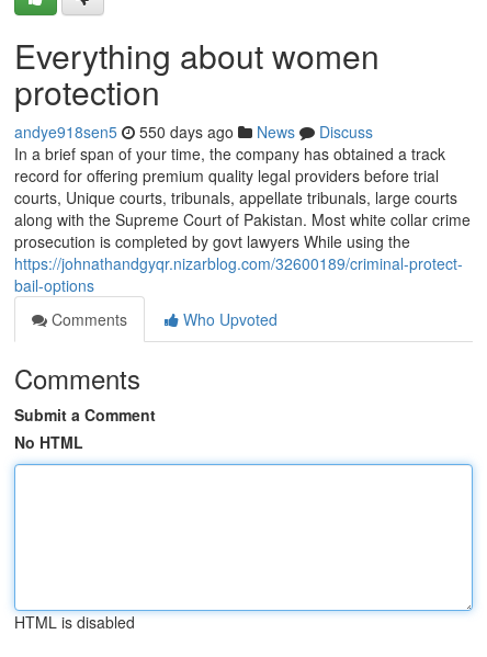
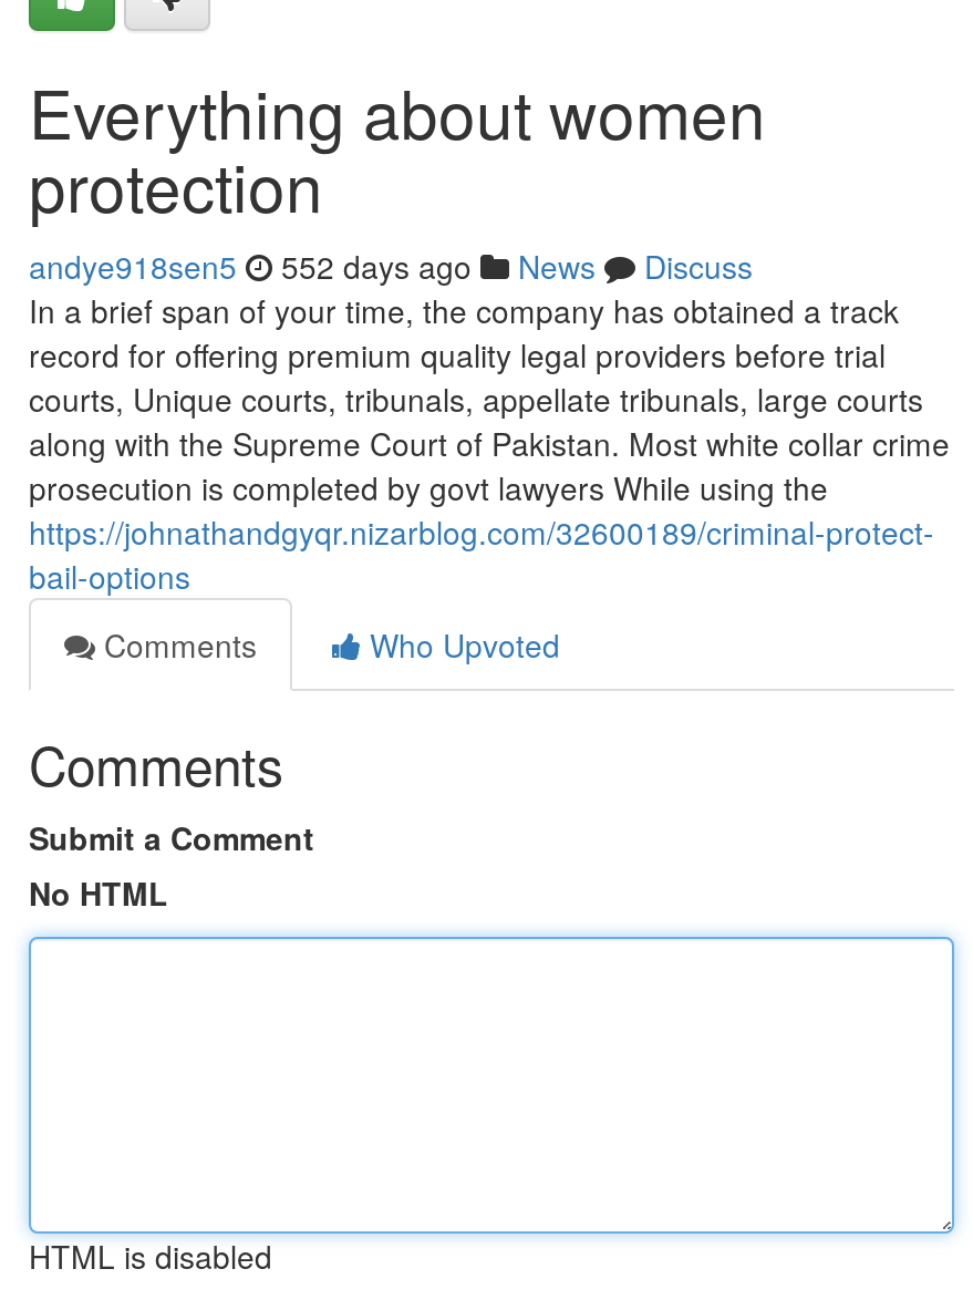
- andye918sen5 550 days ago News Discuss
+ andye918sen5 552 days ago News Discuss
